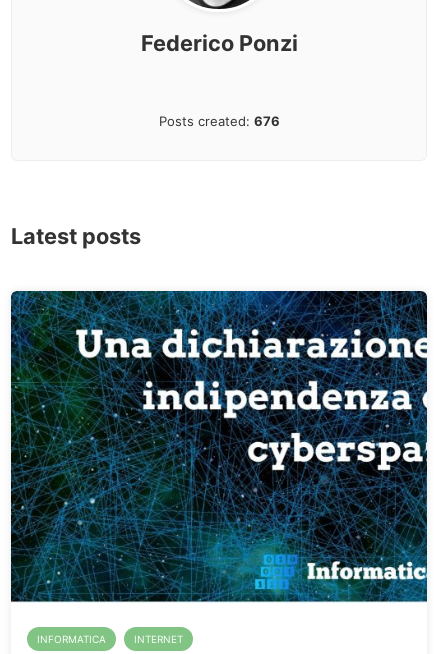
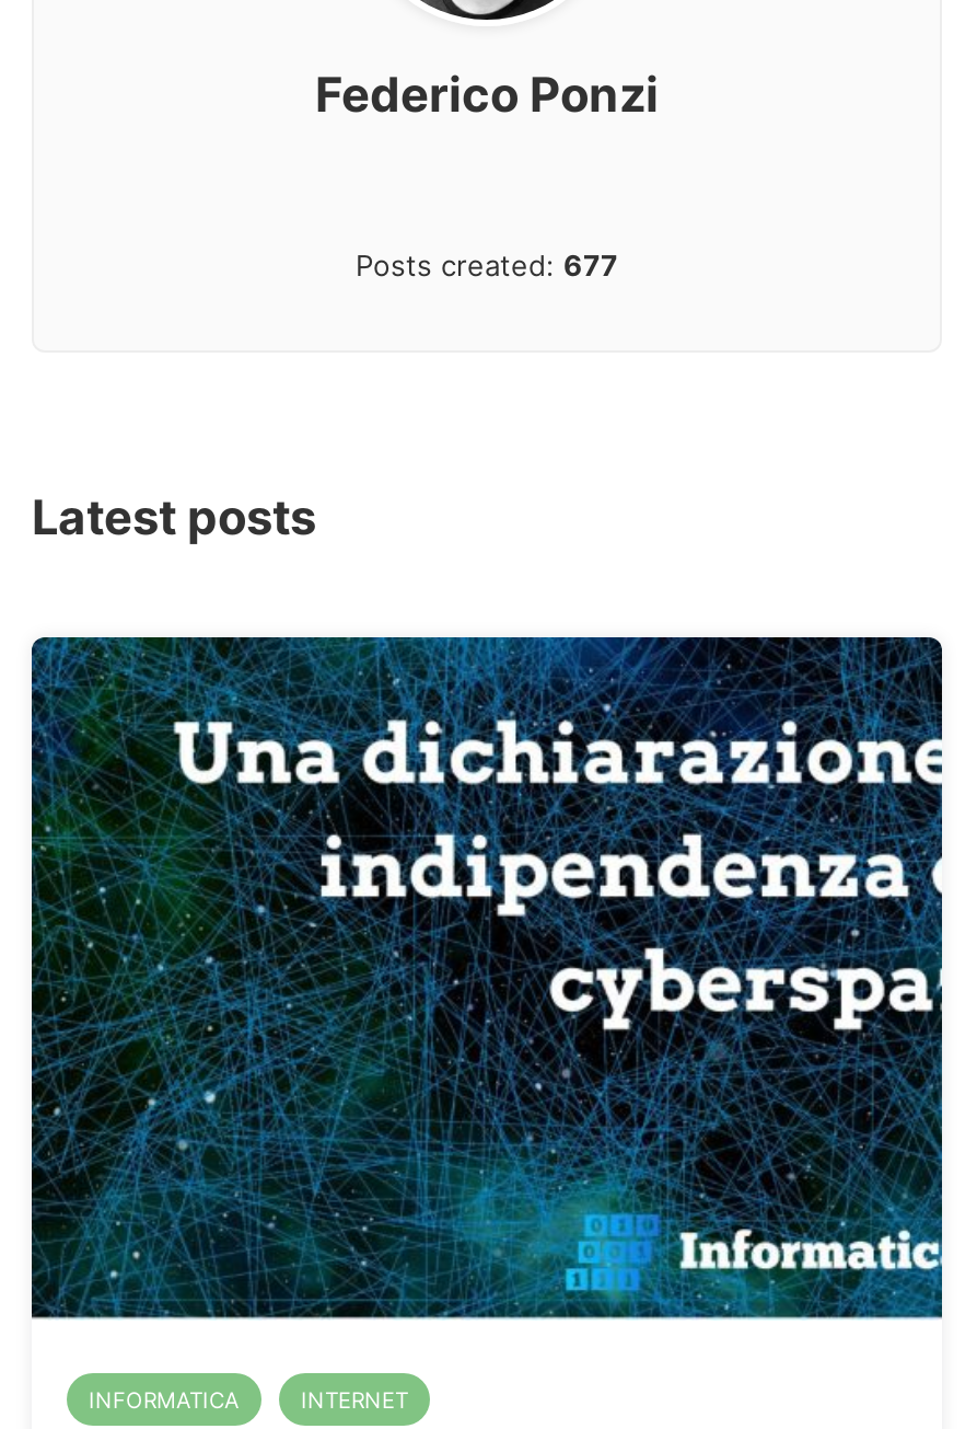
- Posts created: 676
+ Posts created: 677
